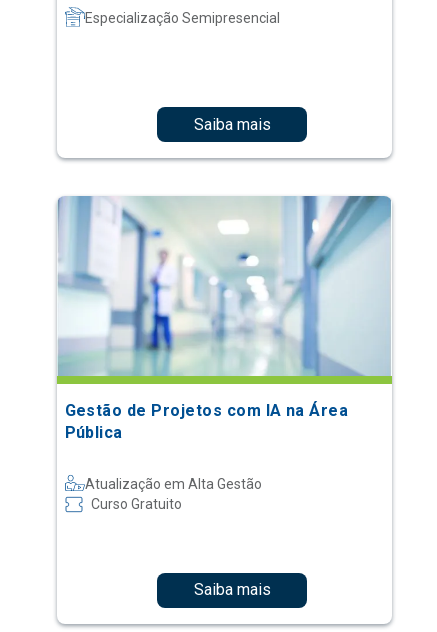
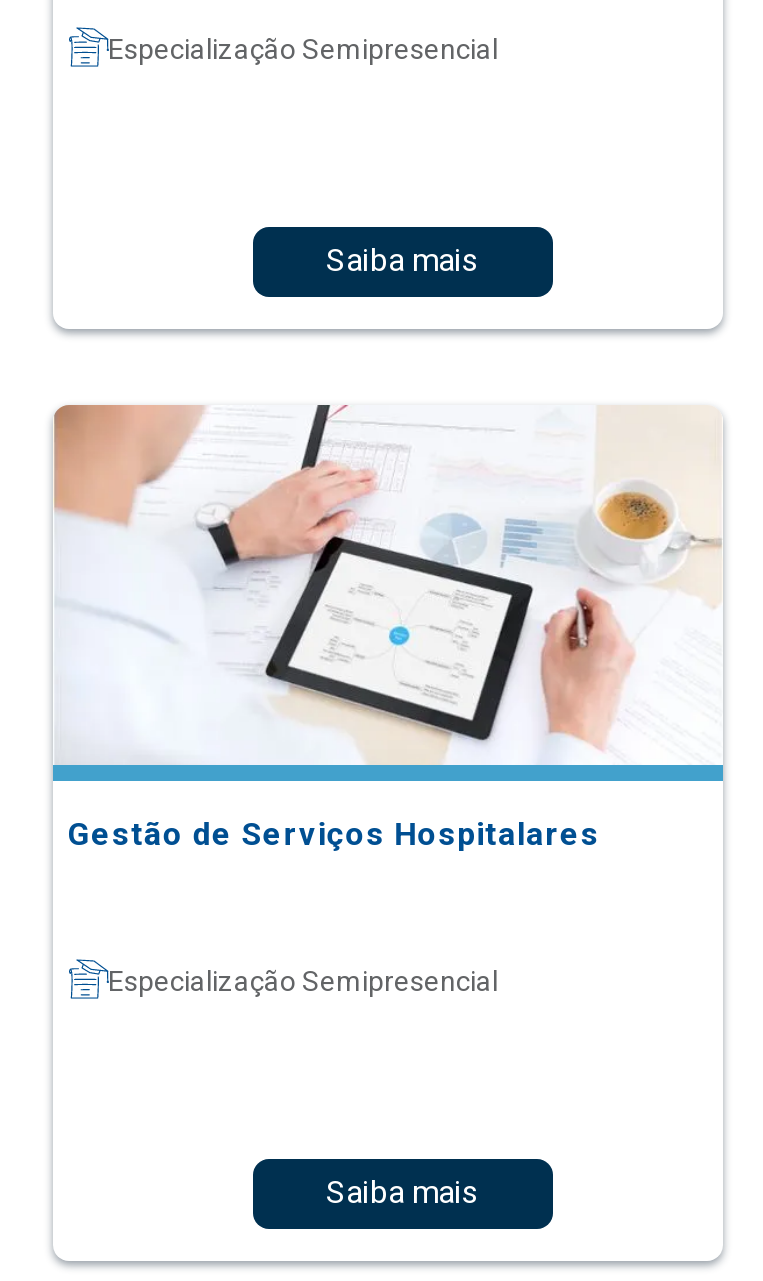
- [image]
- Gestão de Projetos com IA na Área
- Pública
+ [image]
+ Gestão de Serviços Hospitalares

- Atualização em Alta Gestão
- Curso Gratuito
+ Especialização Semipresencial
